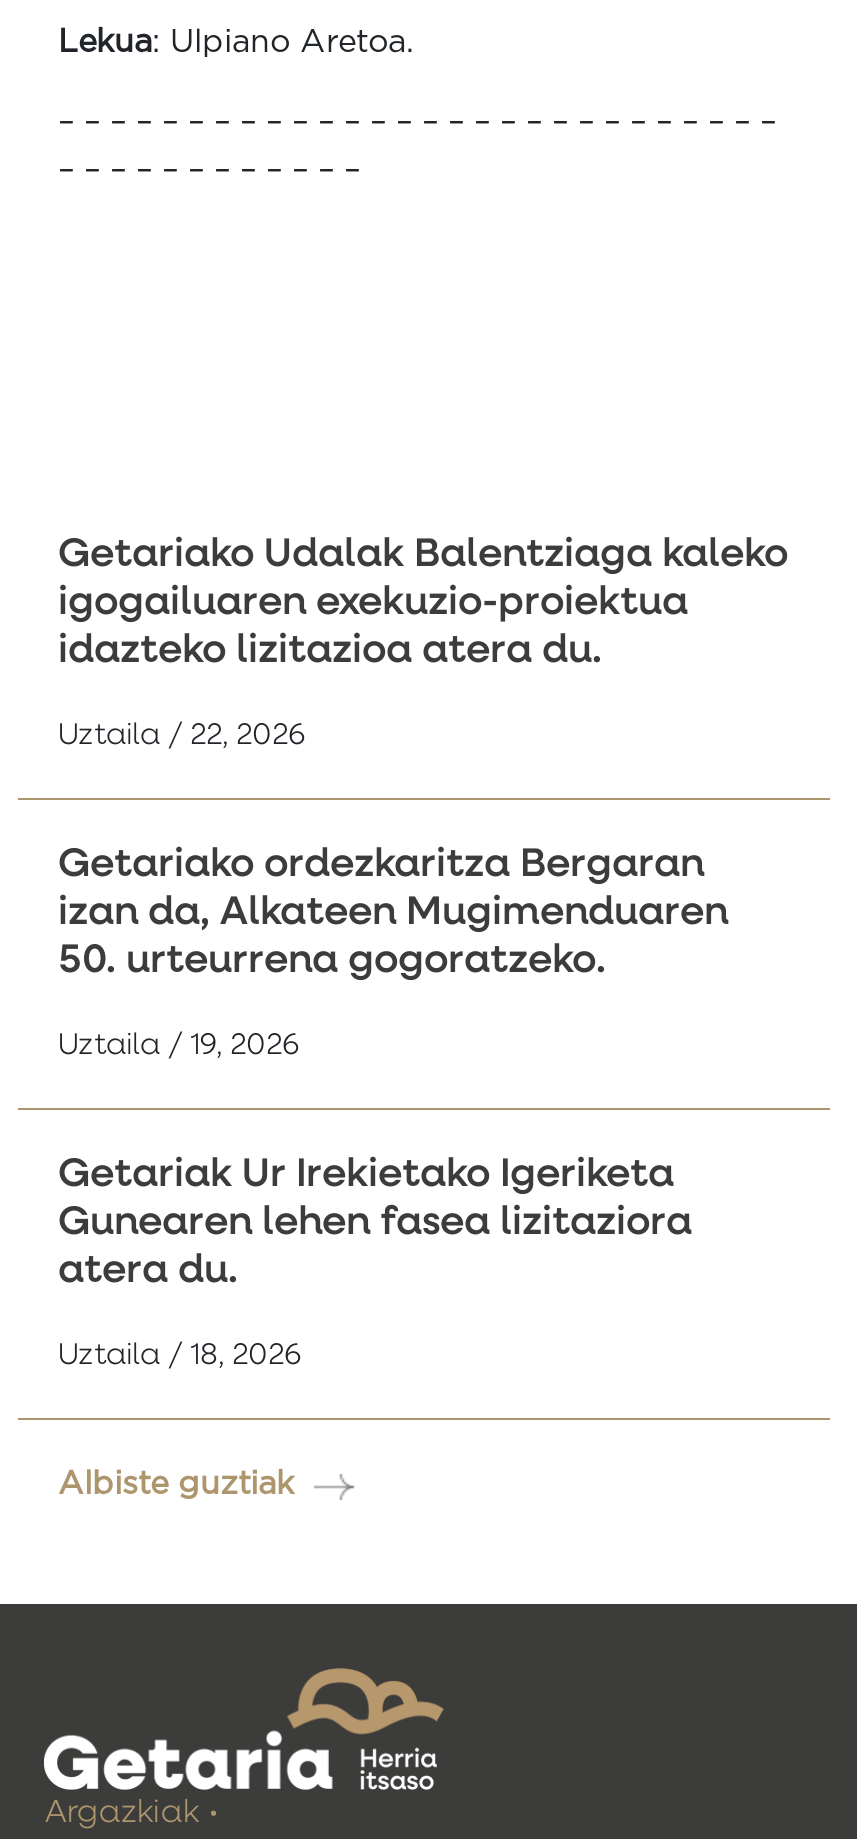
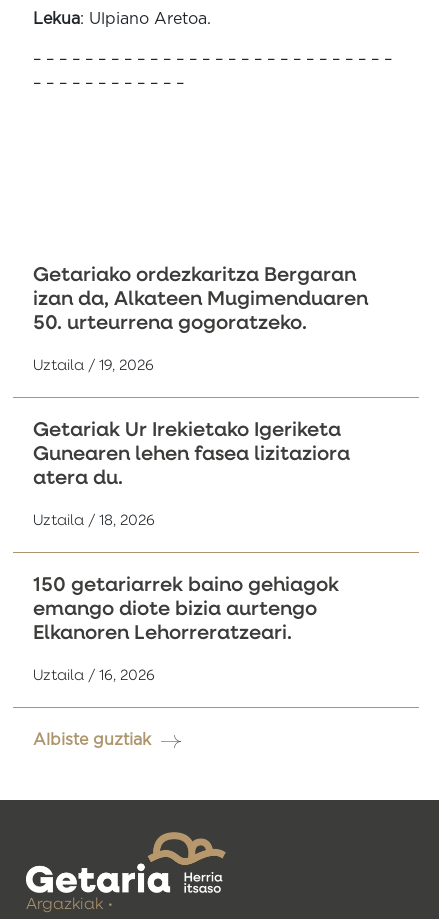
- Getariako Udalak Balentziaga kaleko
- igogailuaren exekuzio-proiektua
- idazteko lizitazioa atera du.
- Uztaila / 22, 2026

moved up: Getariako ordezkaritza Bergaran | izan da, Alkateen Mugimenduaren | 50. urteurrena gogoratzeko. | Uztaila / 19, 2026 | Getariak Ur Irekietako Igeriketa | Gunearen lehen fasea lizitaziora | atera du. | Uztaila / 18, 2026

+ 150 getariarrek baino gehiagok
+ emango diote bizia aurtengo
+ Elkanoren Lehorreratzeari.
+ Uztaila / 16, 2026
